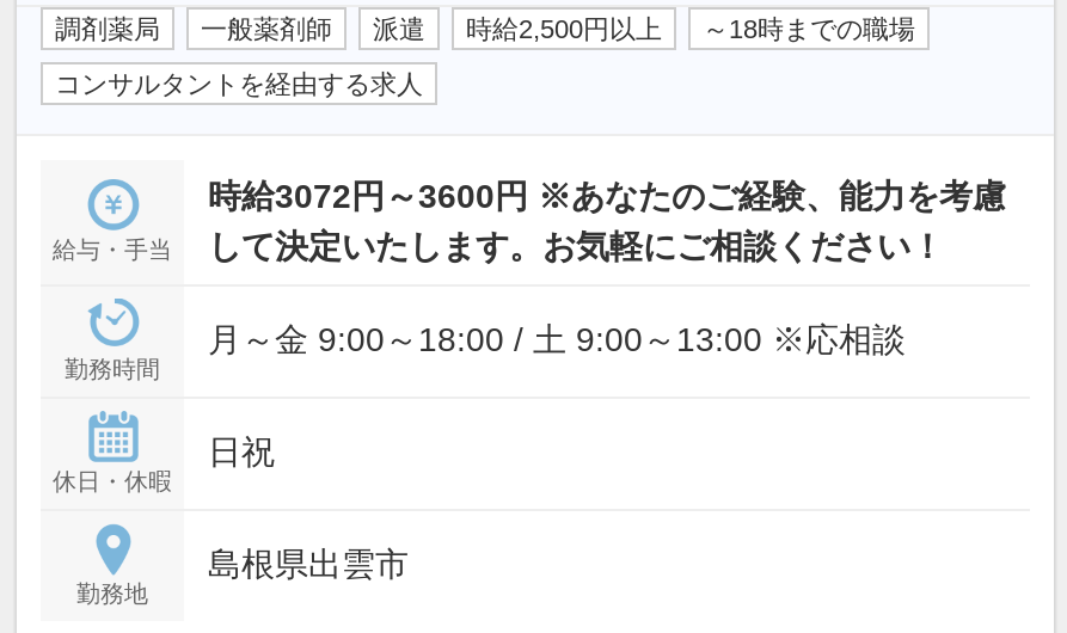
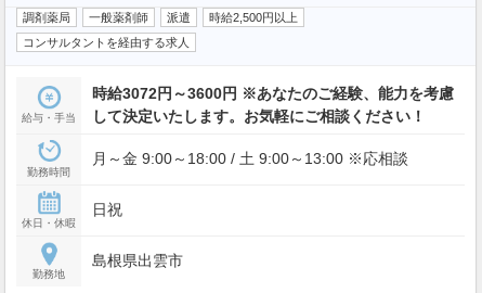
- ～18時までの職場
